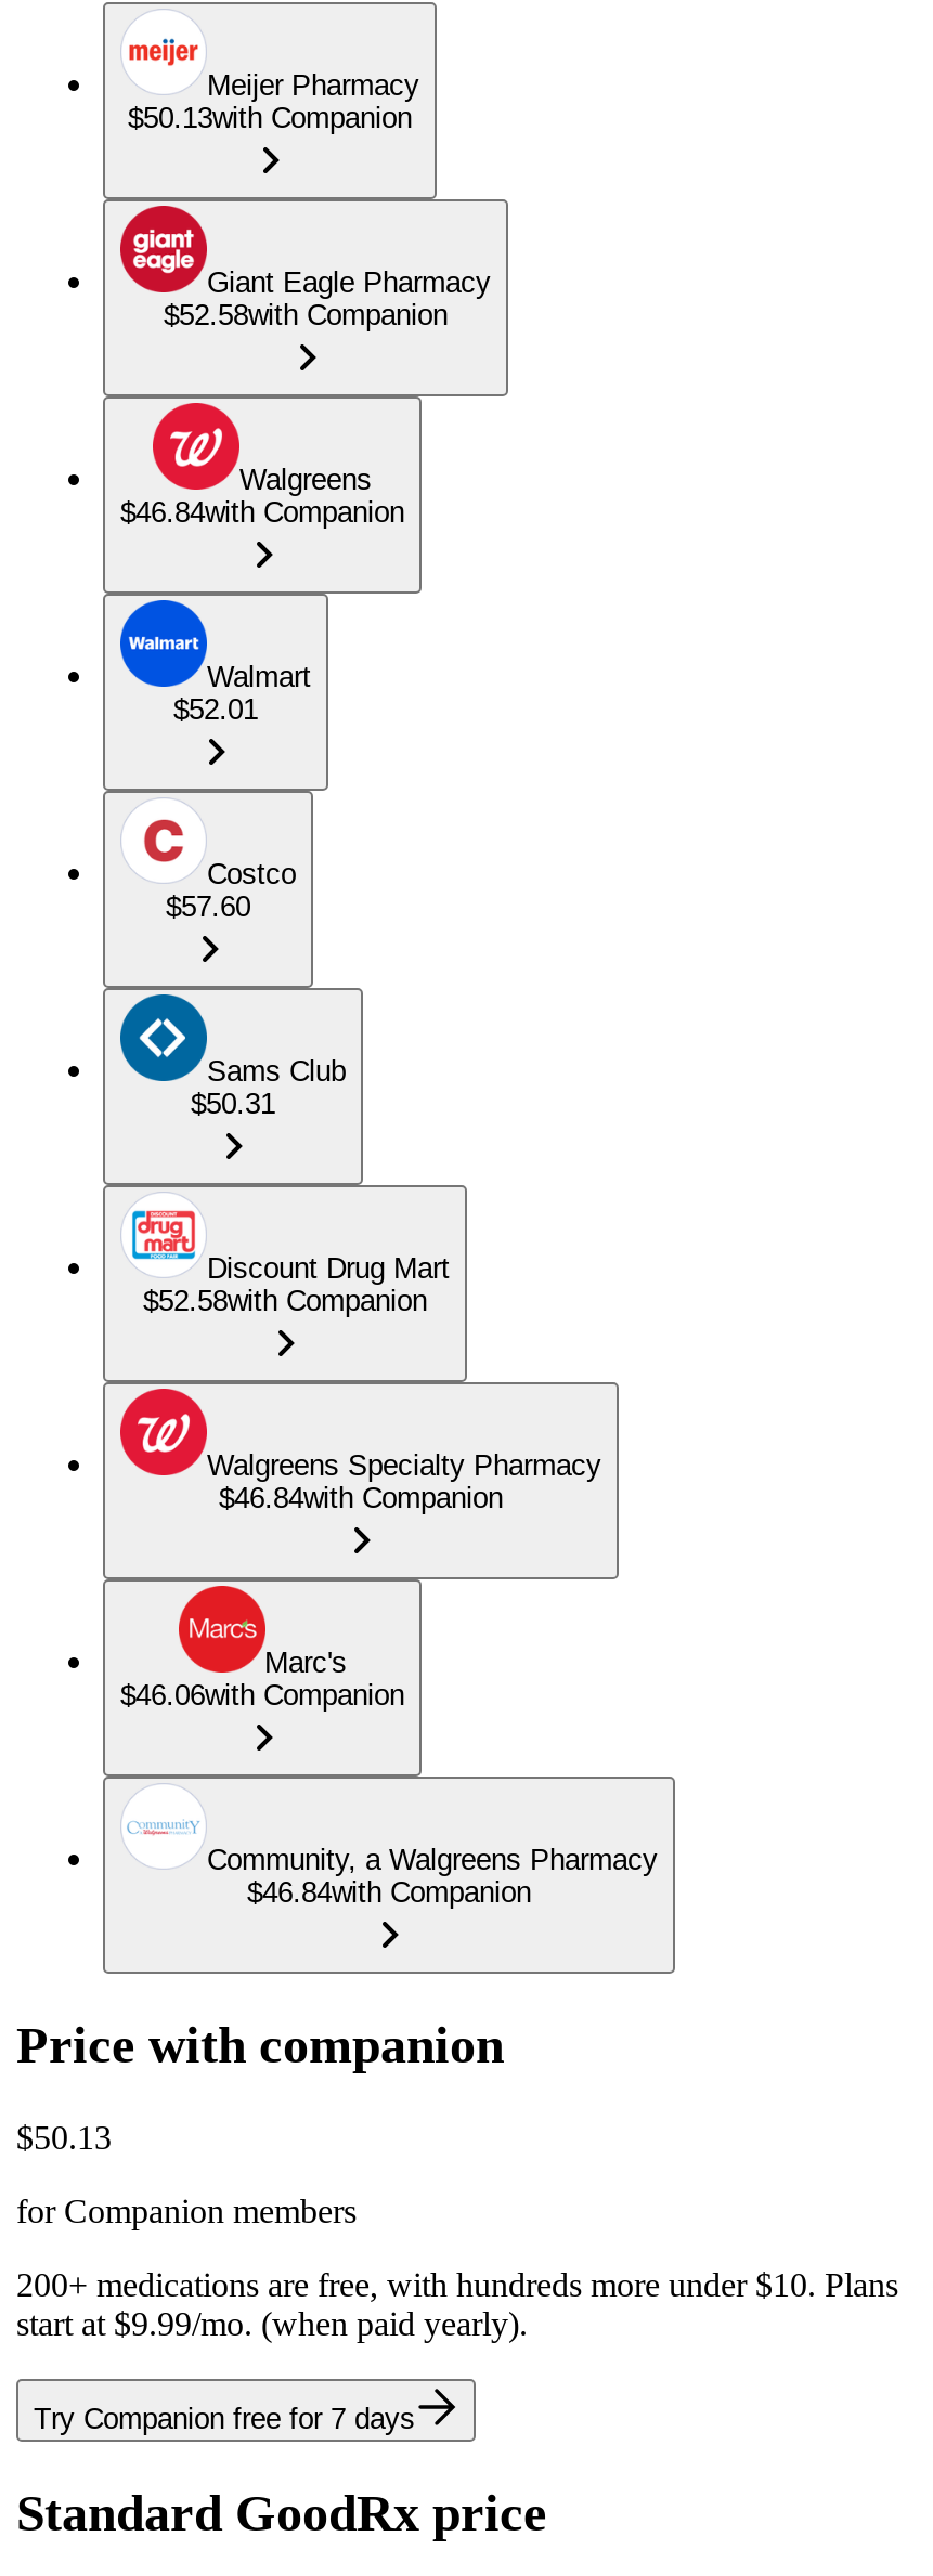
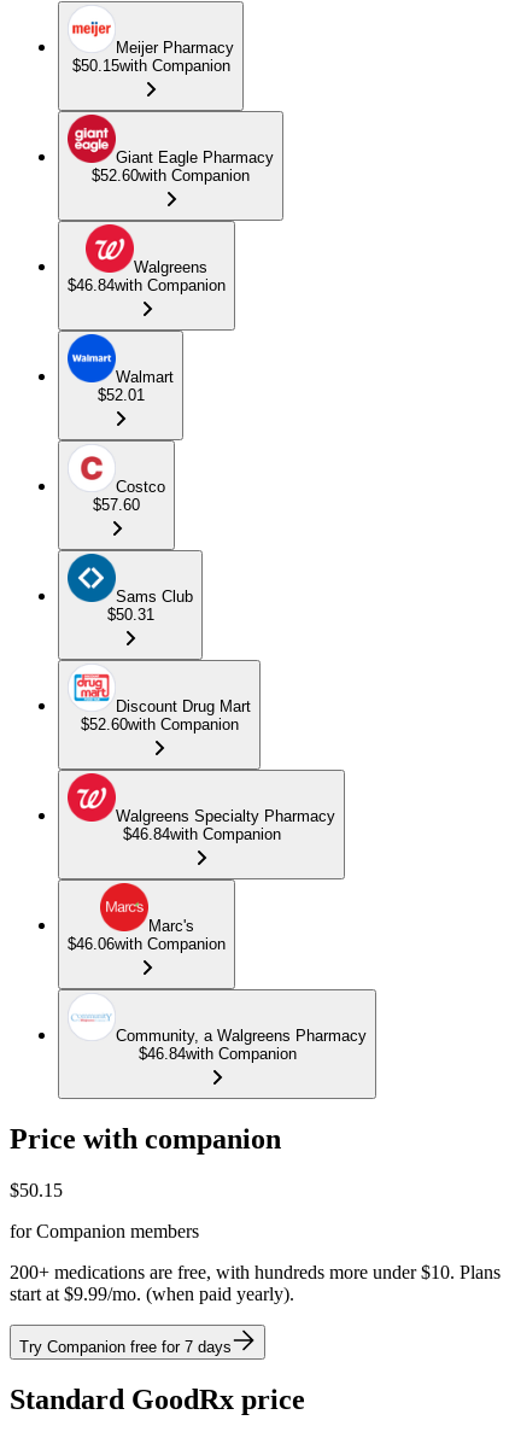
- $50.13with Companion
+ $50.15with Companion

- $52.58with Companion
+ $52.60with Companion

- $52.58with Companion
+ $52.60with Companion

- $50.13
+ $50.15
